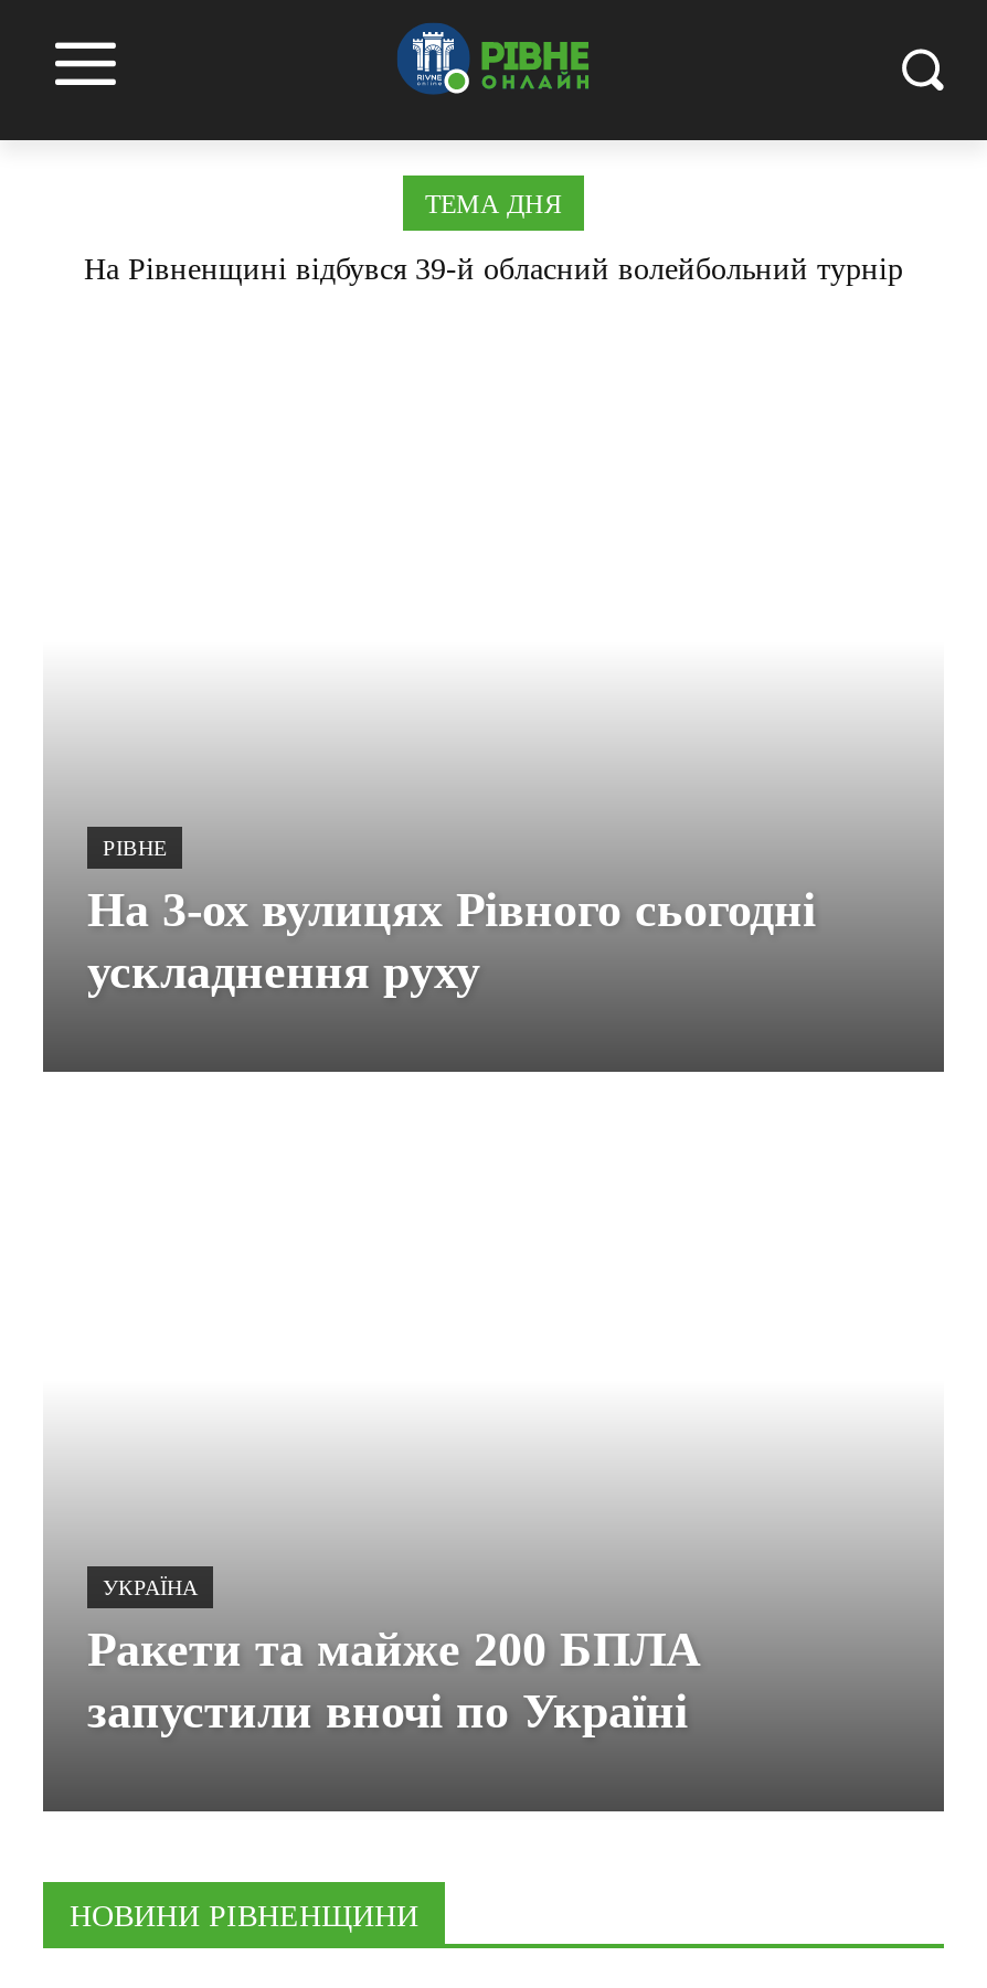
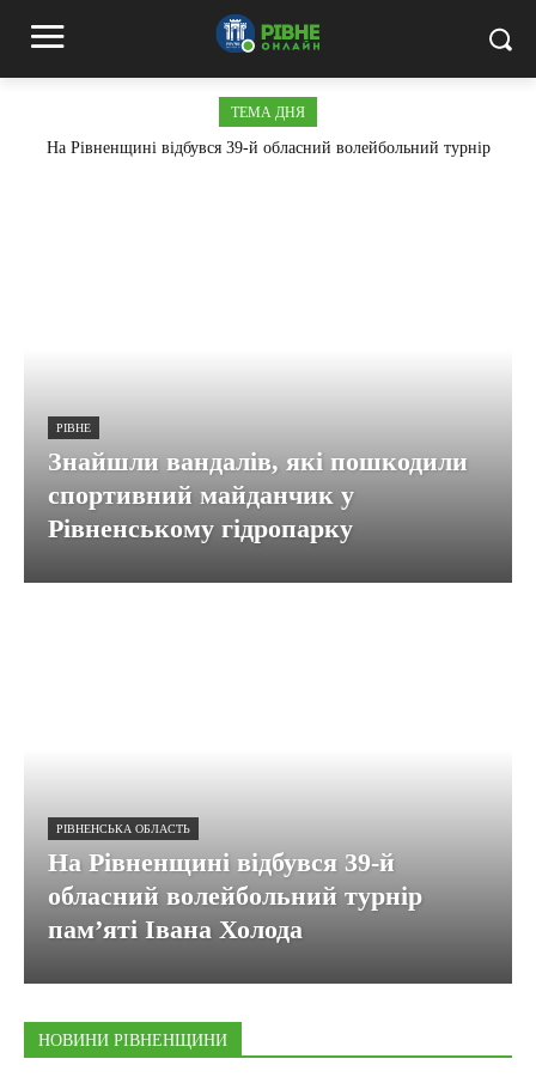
moved up: РІВНЕ

- На 3-ох вулицях Рівного сьогодні
- ускладнення руху
+ Знайшли вандалів, які пошкодили
+ спортивний майданчик у
+ Рівненському гідропарку

- УКРАЇНА
- Ракети та майже 200 БПЛА
- запустили вночі по Україні
+ РІВНЕНСЬКА ОБЛАСТЬ
+ На Рівненщині відбувся 39-й
+ обласний волейбольний турнір
+ пам’яті Івана Холода
